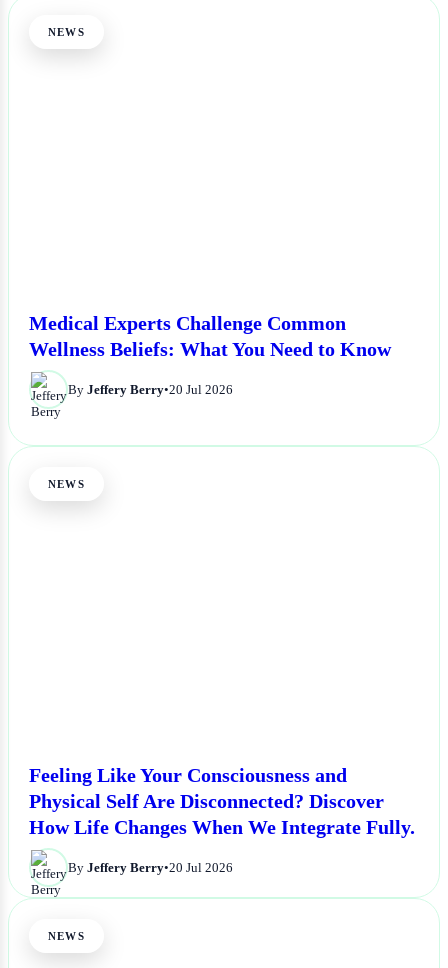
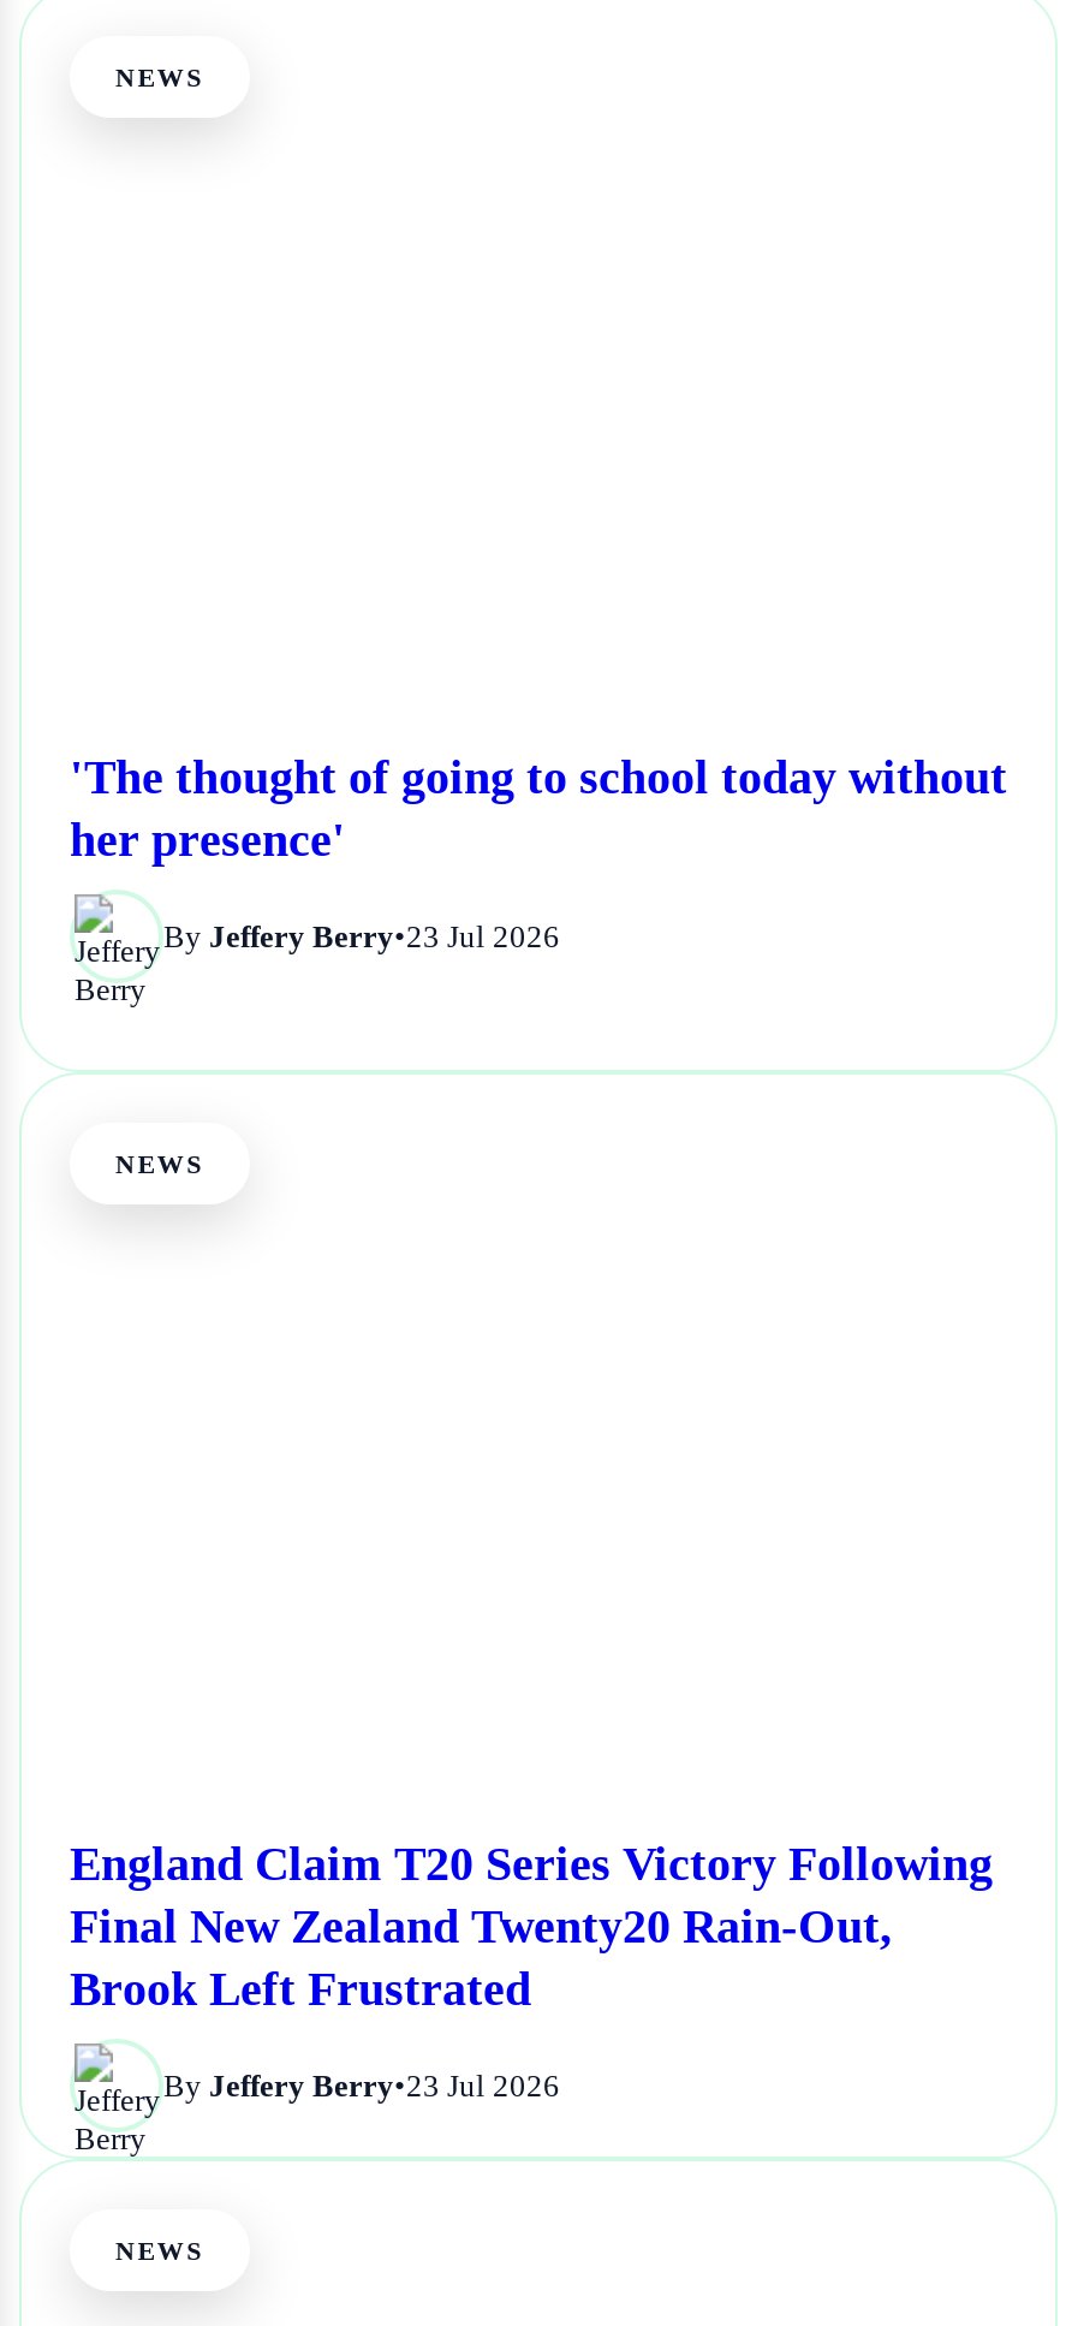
- Medical Experts Challenge Common
- Wellness Beliefs: What You Need to Know
+ 'The thought of going to school today without
+ her presence'

- By Jeffery Berry•20 Jul 2026
+ By Jeffery Berry•23 Jul 2026

- Feeling Like Your Consciousness and
- Physical Self Are Disconnected? Discover
- How Life Changes When We Integrate Fully.
+ England Claim T20 Series Victory Following
+ Final New Zealand Twenty20 Rain-Out,
+ Brook Left Frustrated

- By Jeffery Berry•20 Jul 2026
+ By Jeffery Berry•23 Jul 2026
